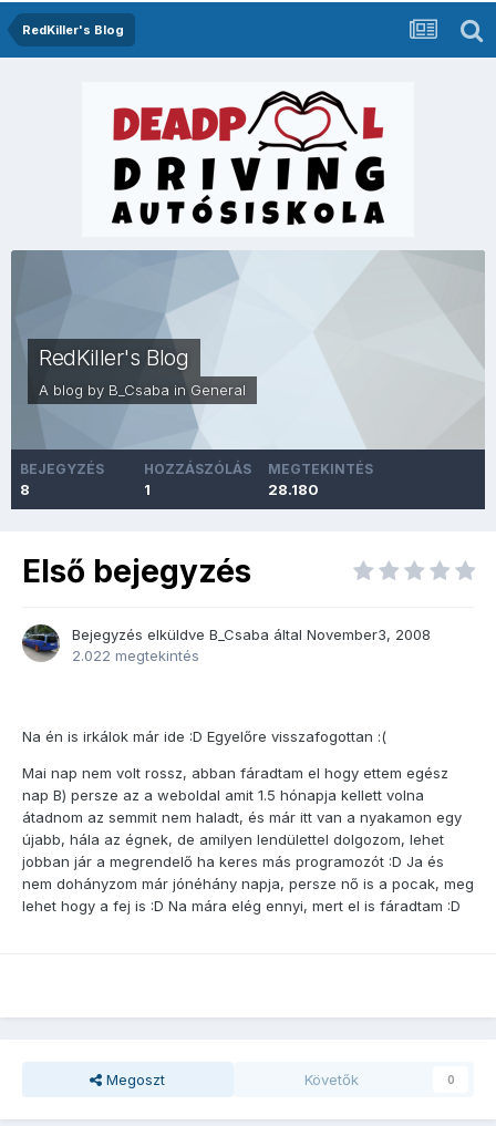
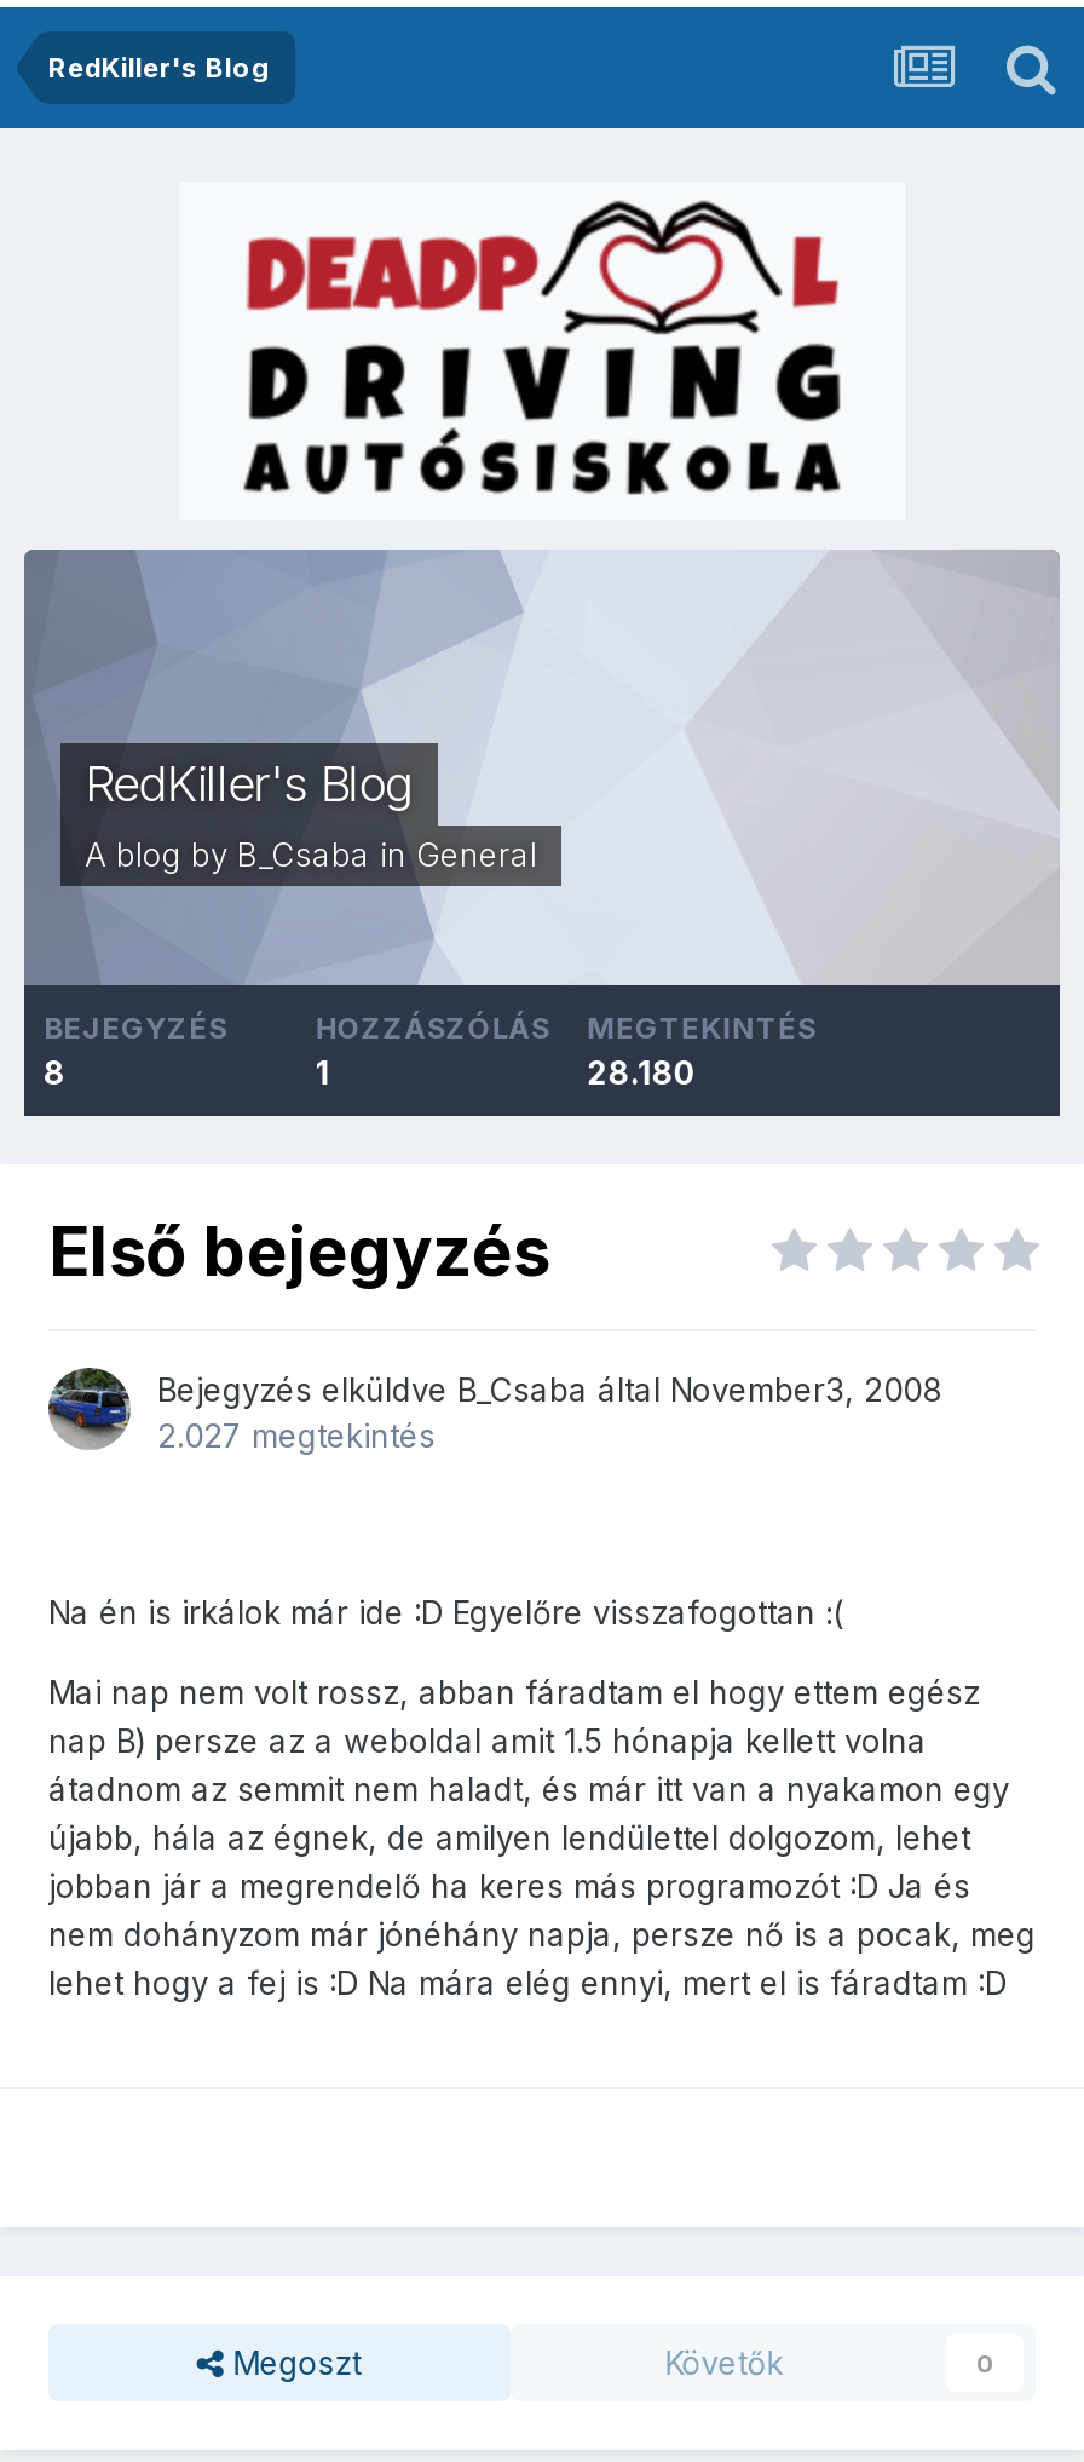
- 2.022 megtekintés
+ 2.027 megtekintés
